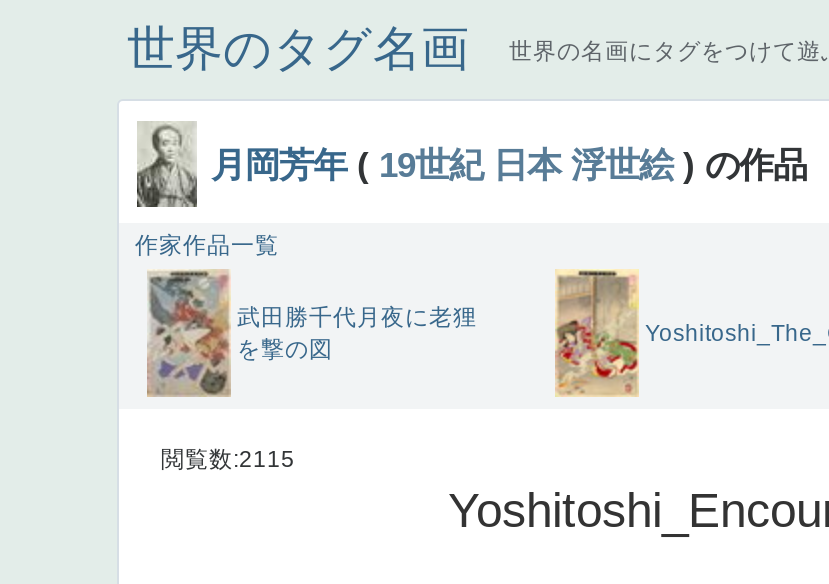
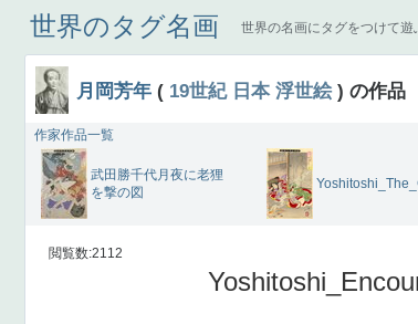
- 閲覧数:2115
+ 閲覧数:2112
